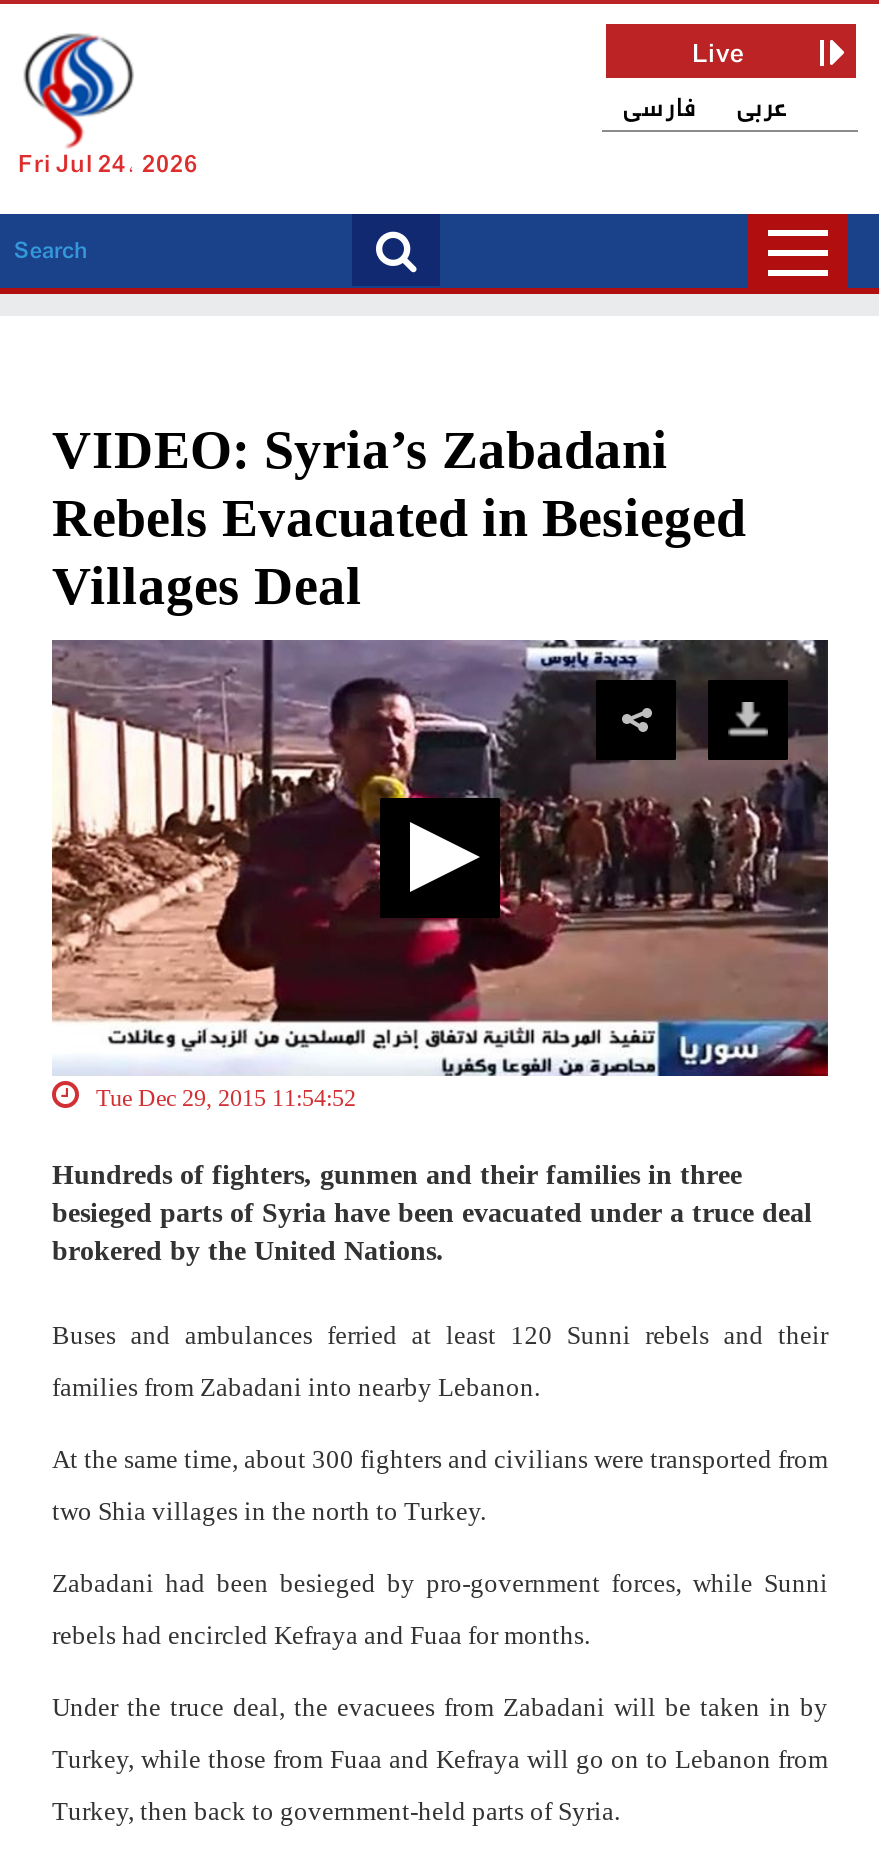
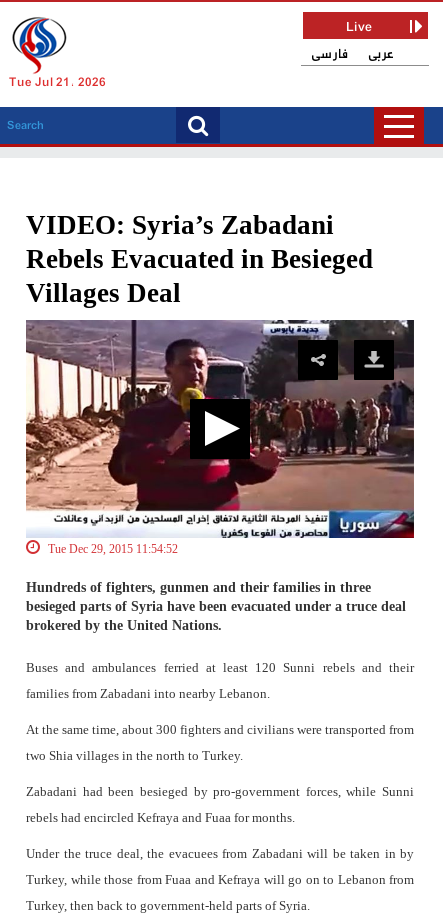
- Fri Jul 24, 2026
+ Tue Jul 21, 2026
